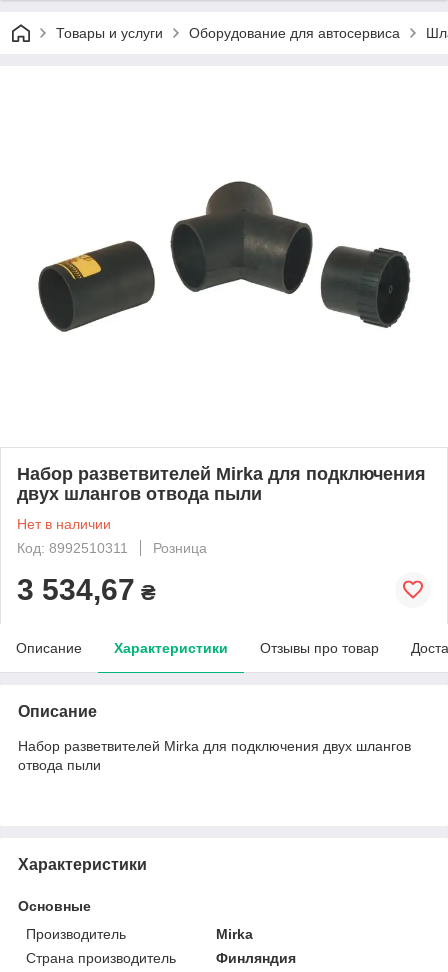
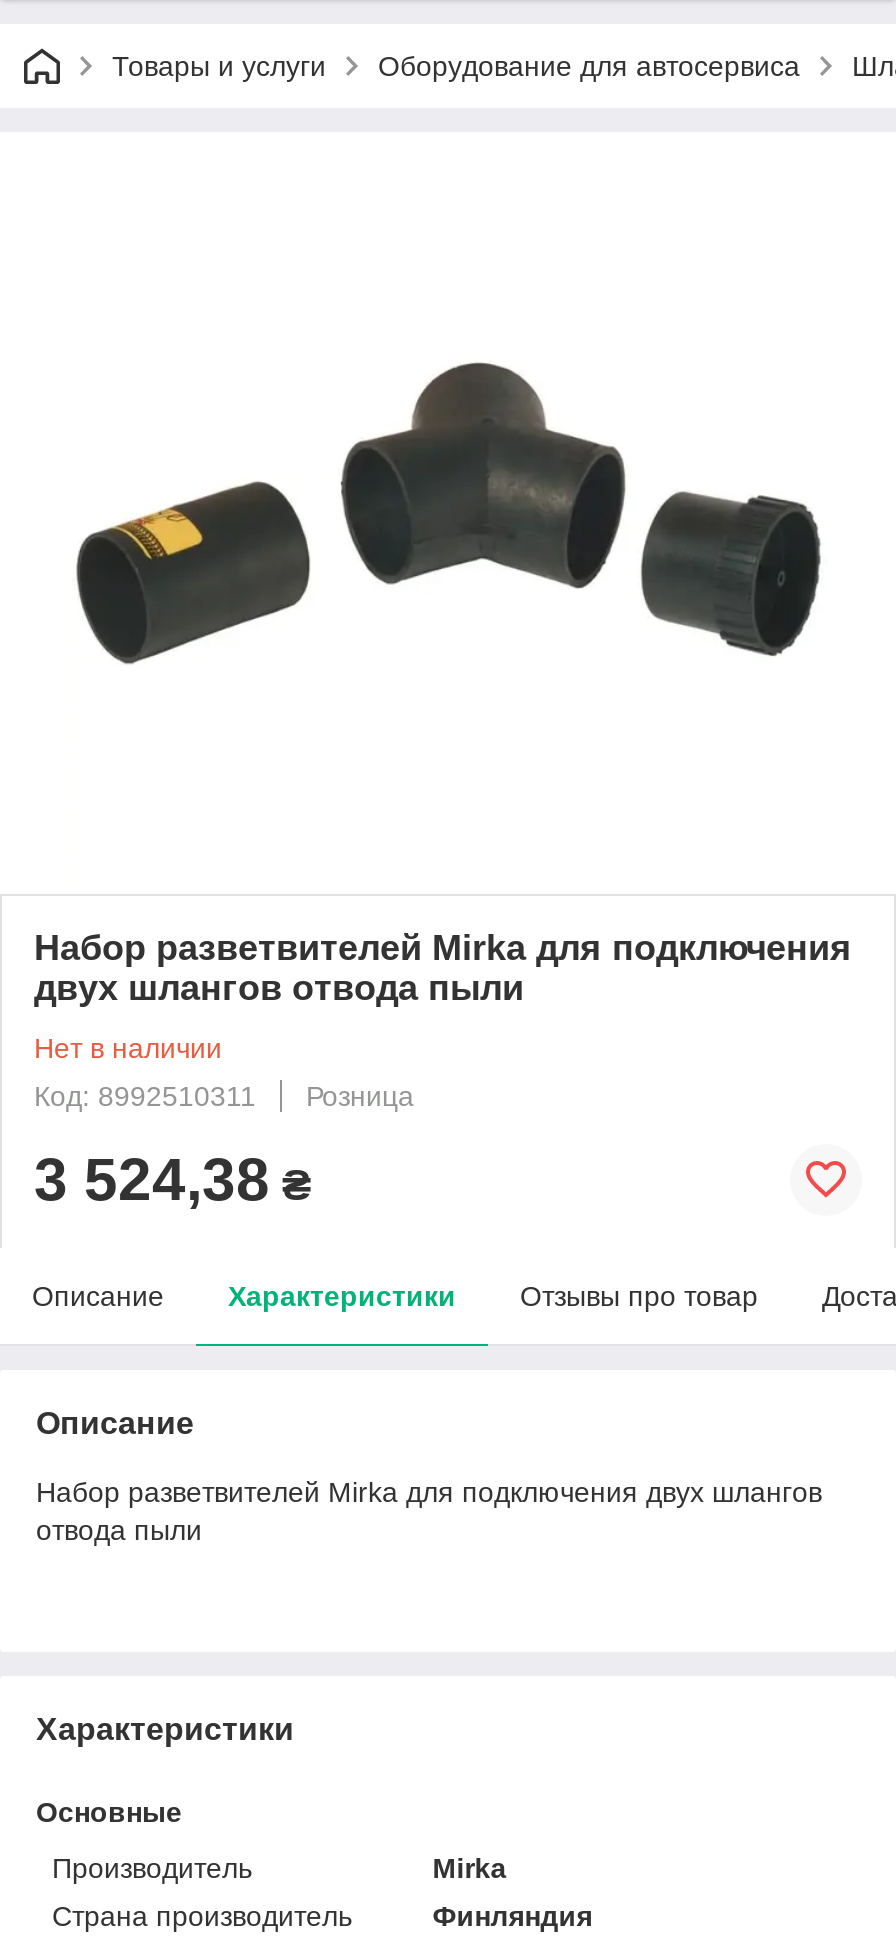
- 3 534,67 ₴
+ 3 524,38 ₴
